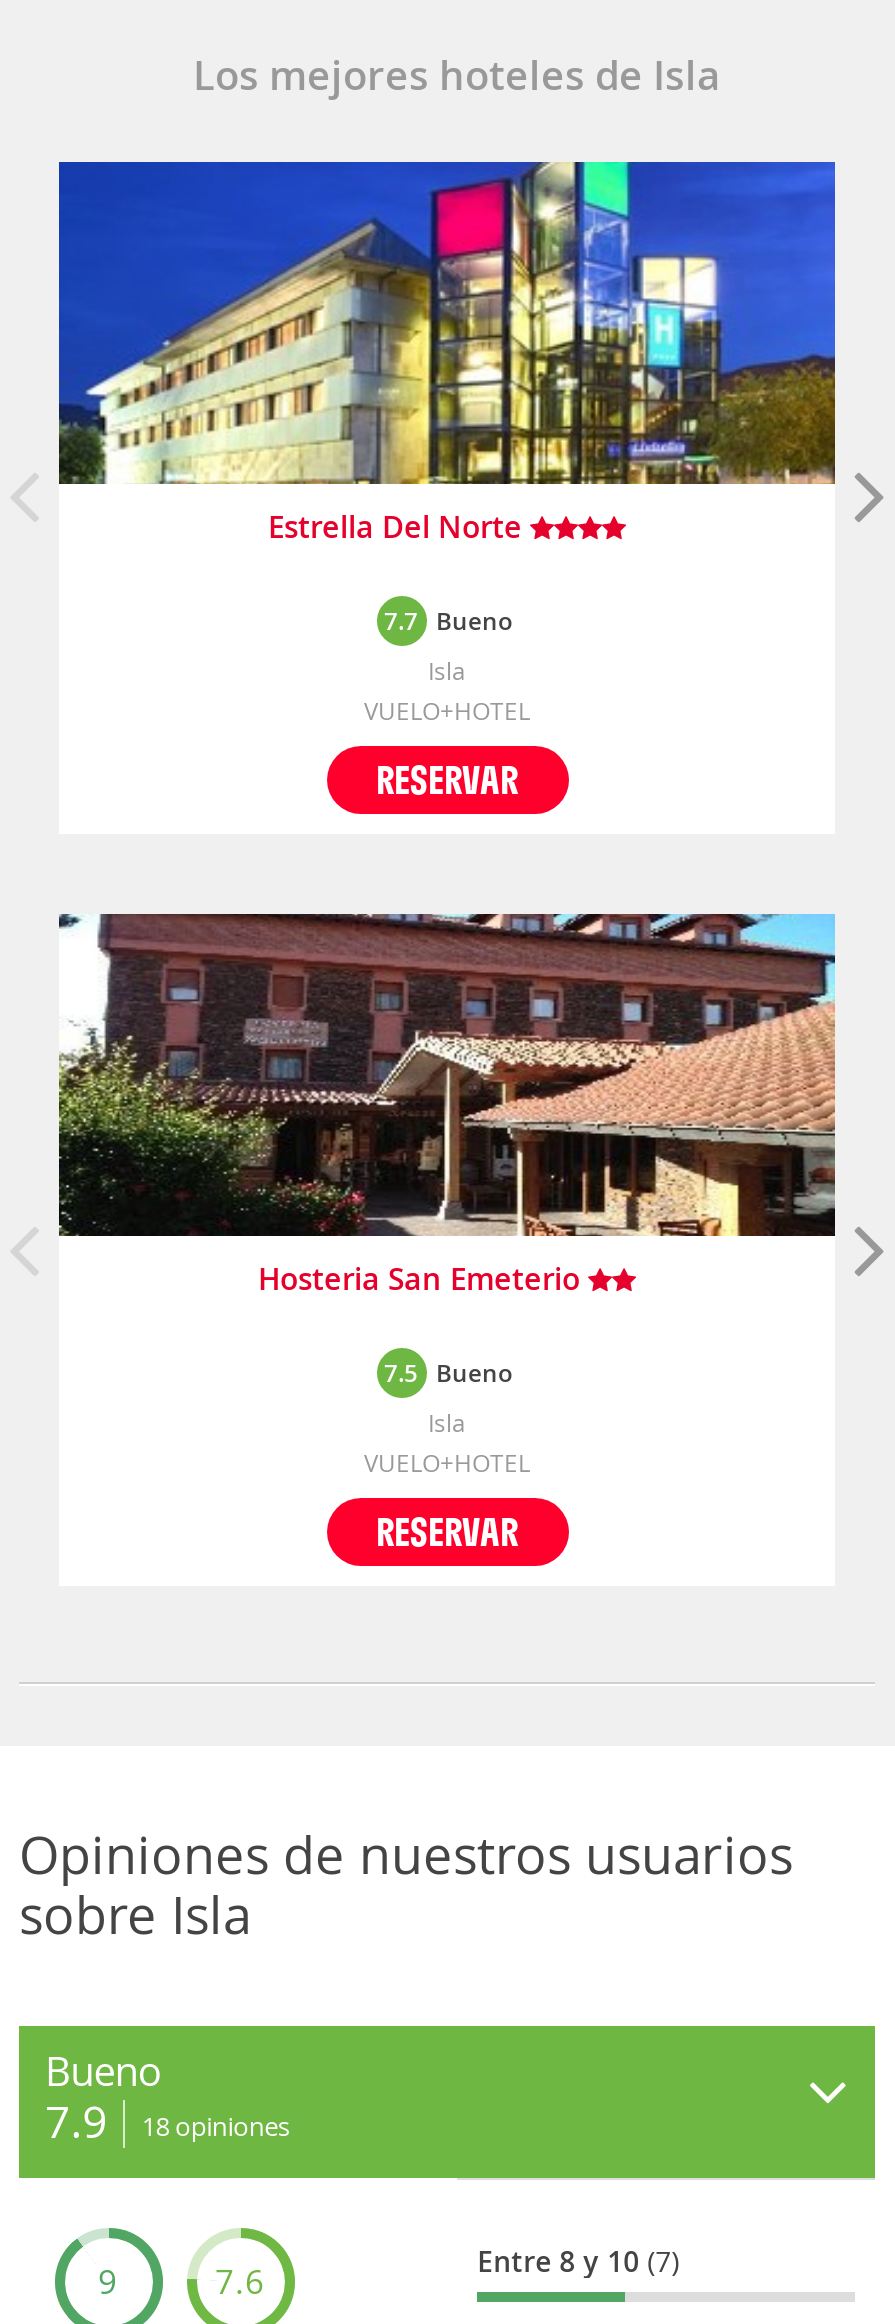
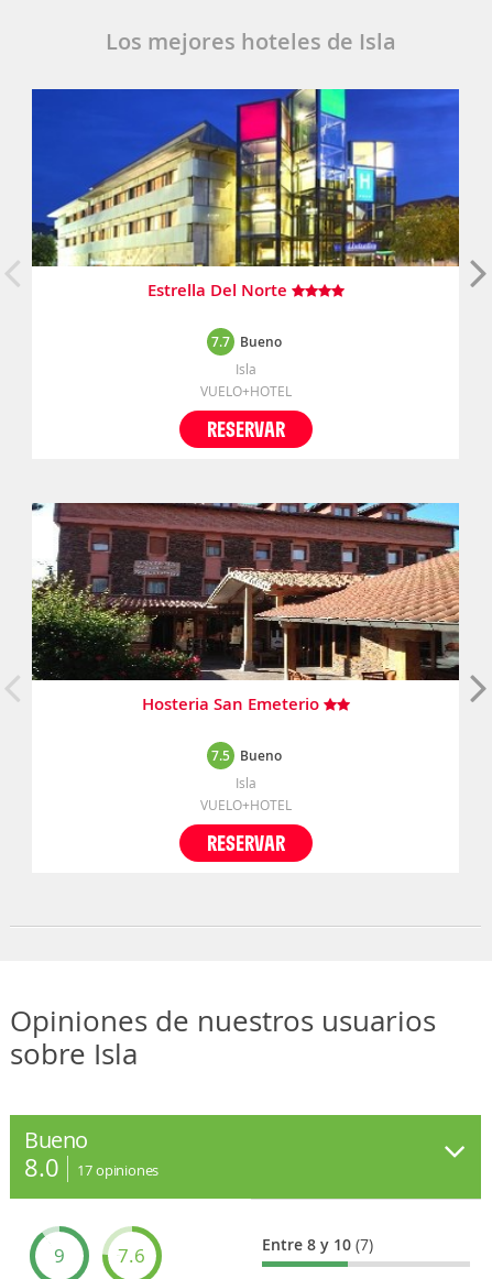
- 7.9
+ 8.0

- 18 opiniones
+ 17 opiniones
